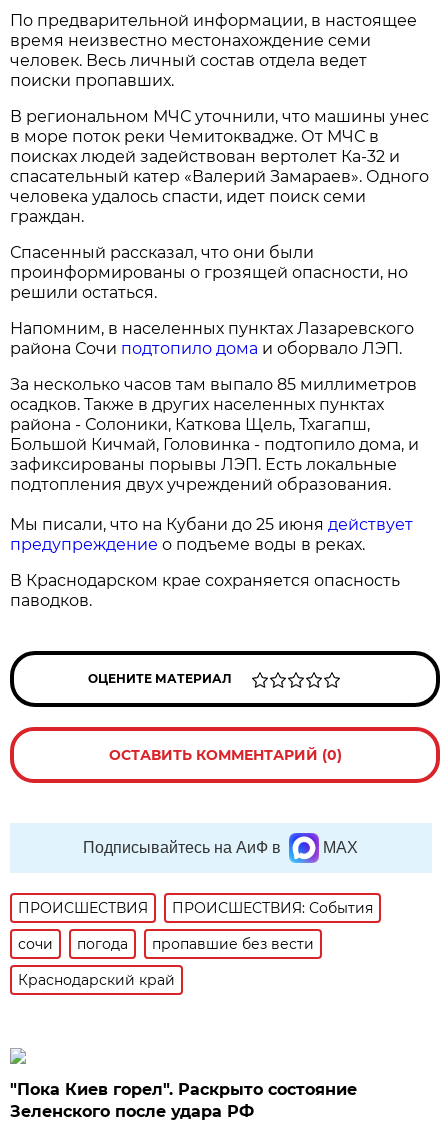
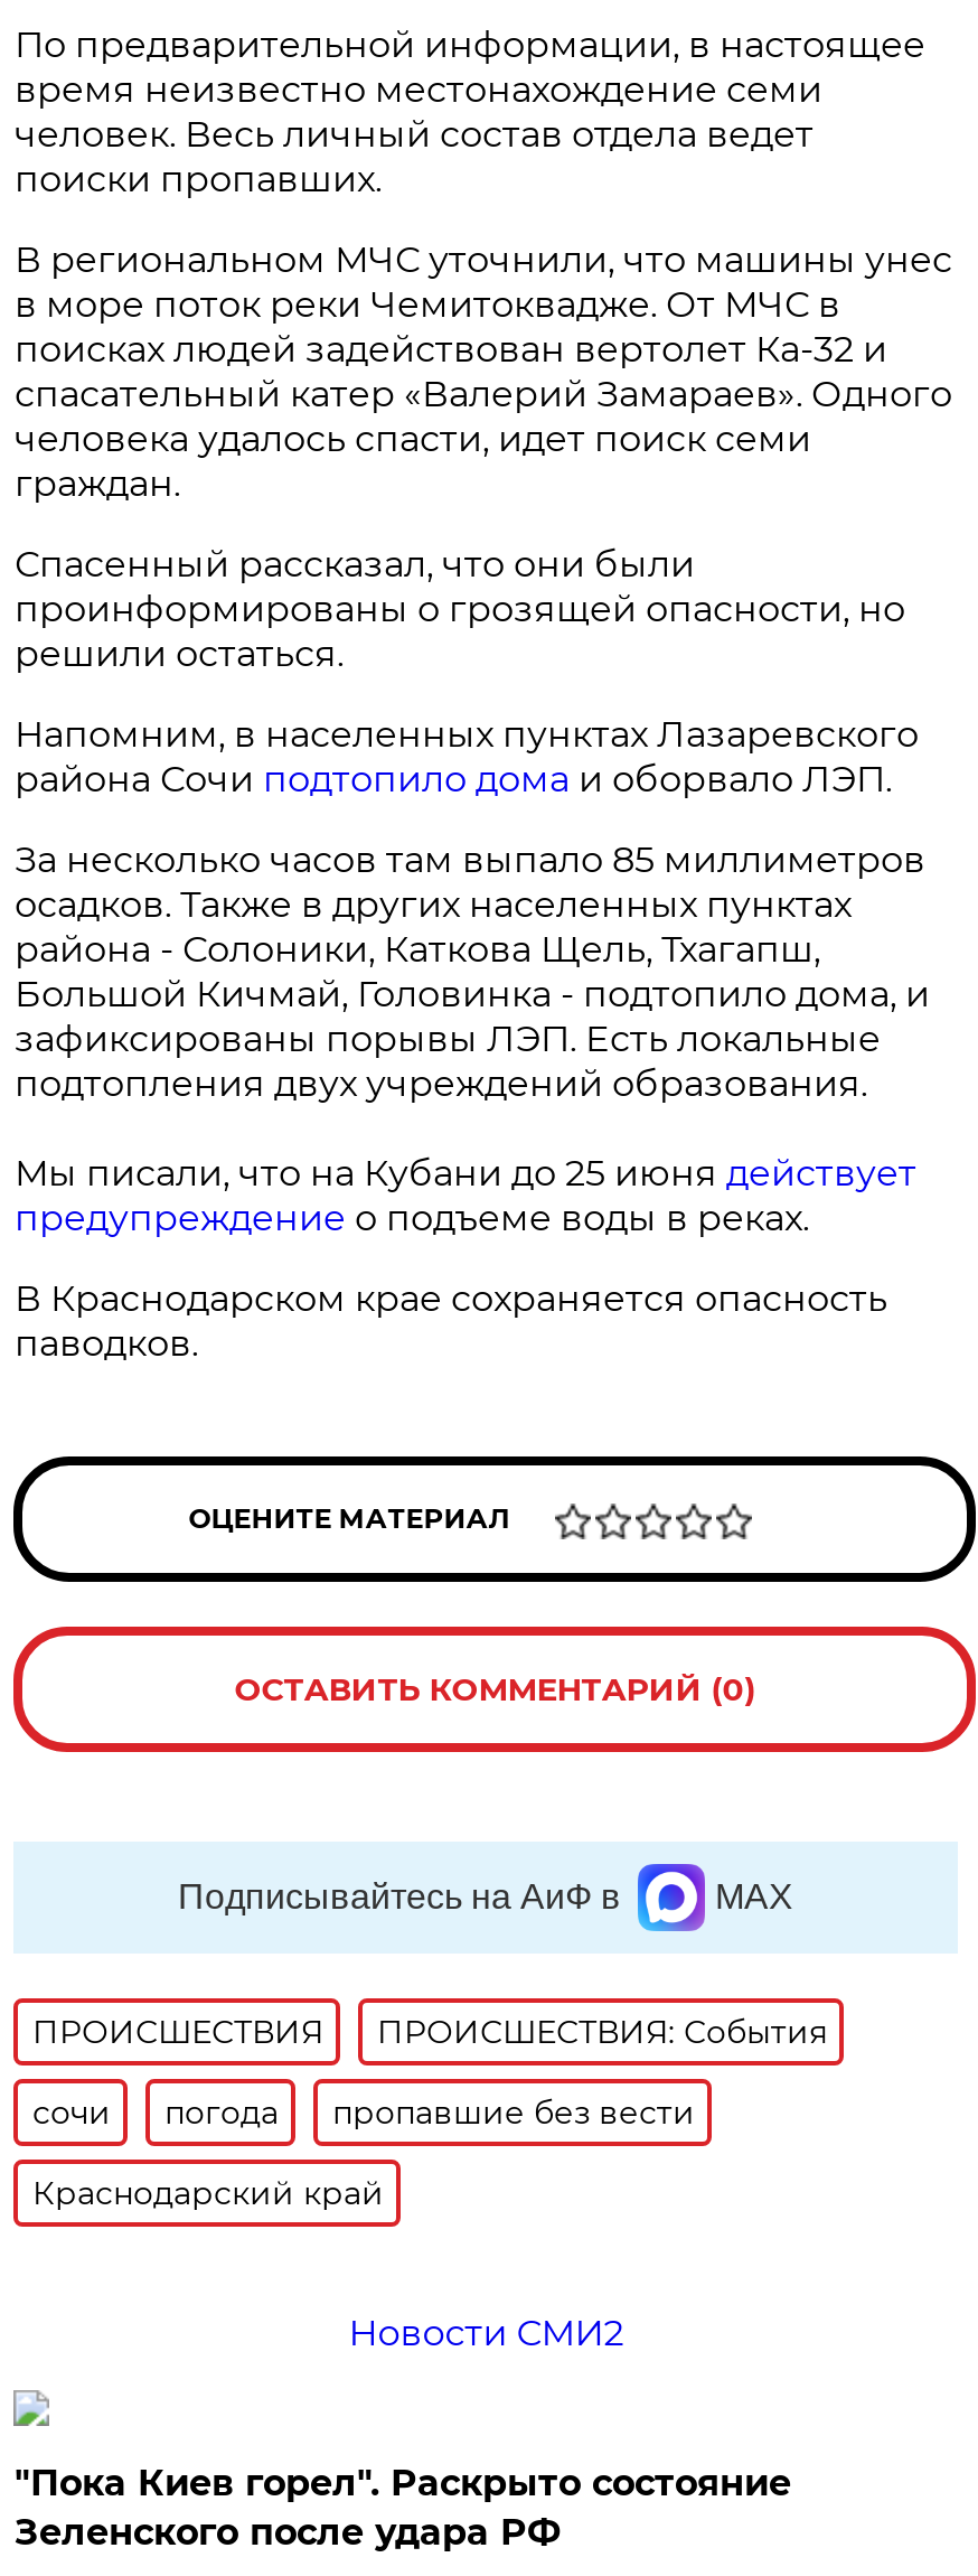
+ Новости СМИ2
